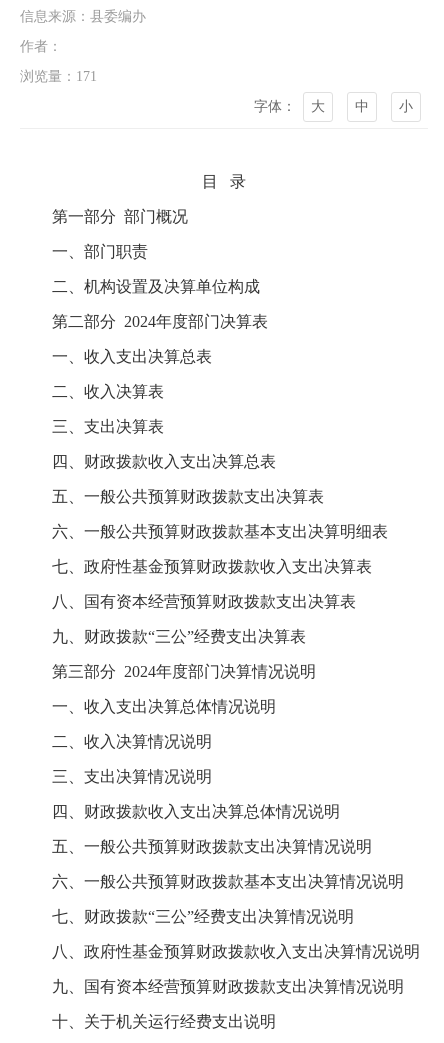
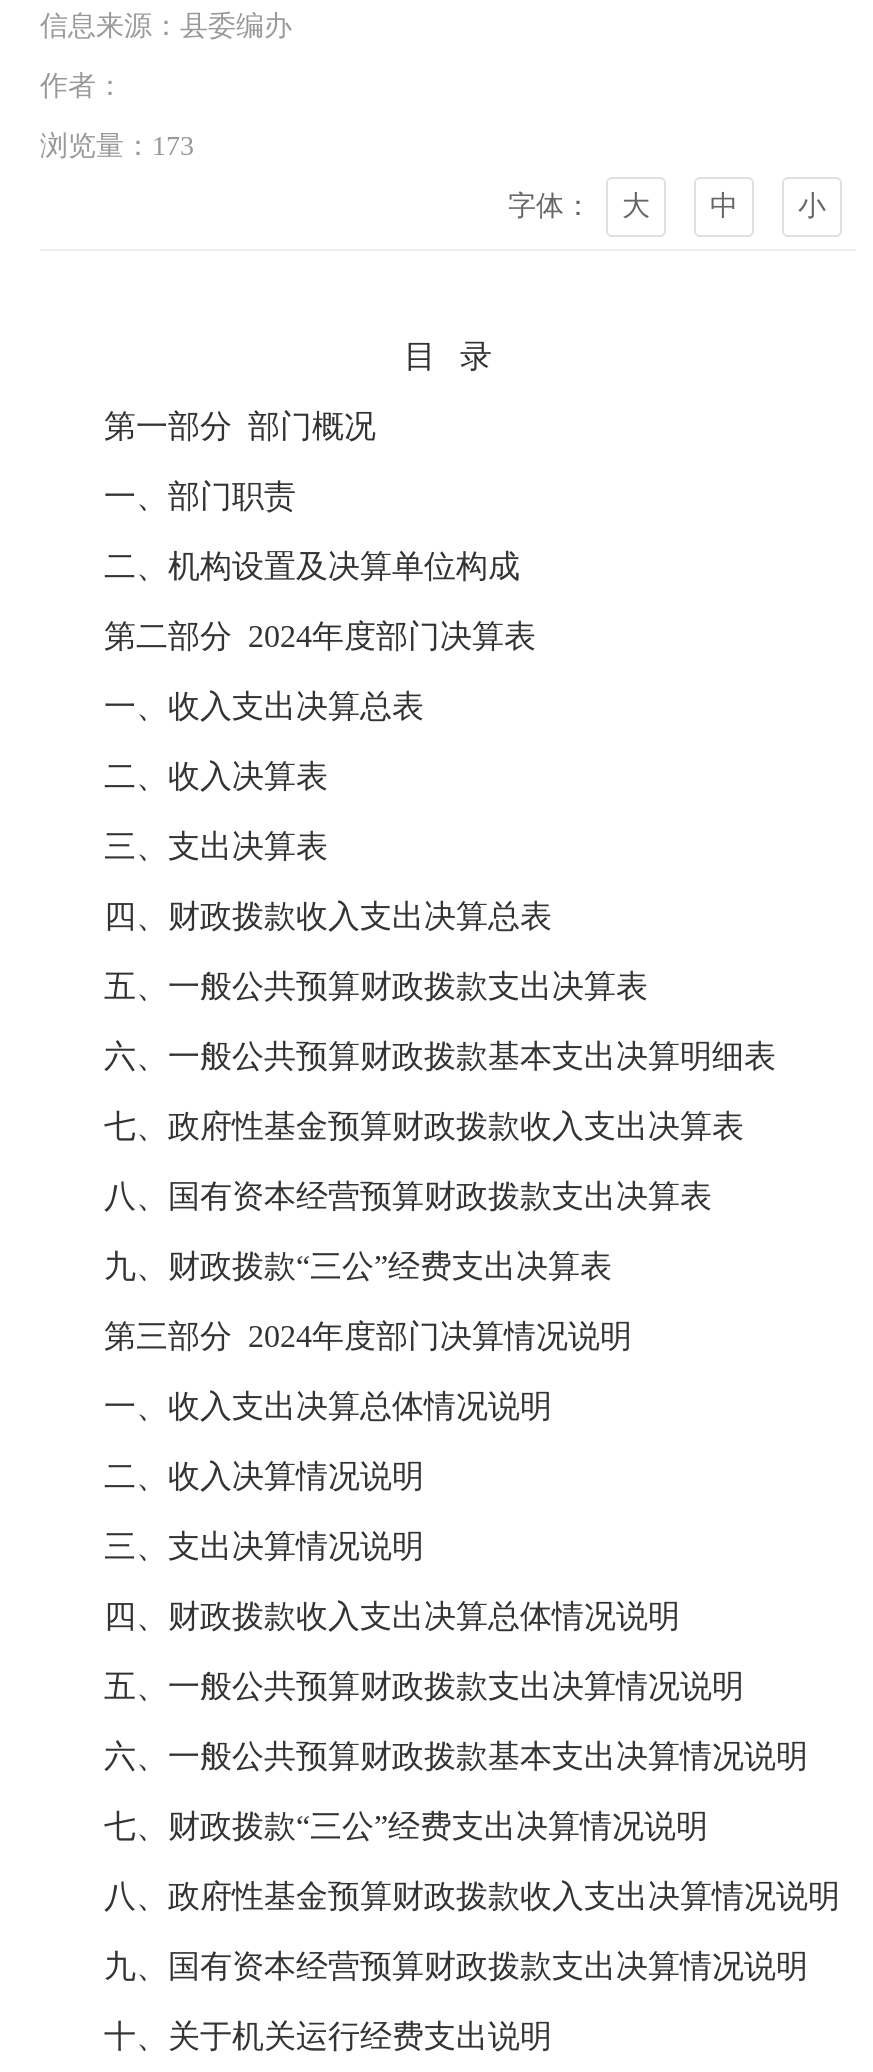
- 浏览量：171
+ 浏览量：173
